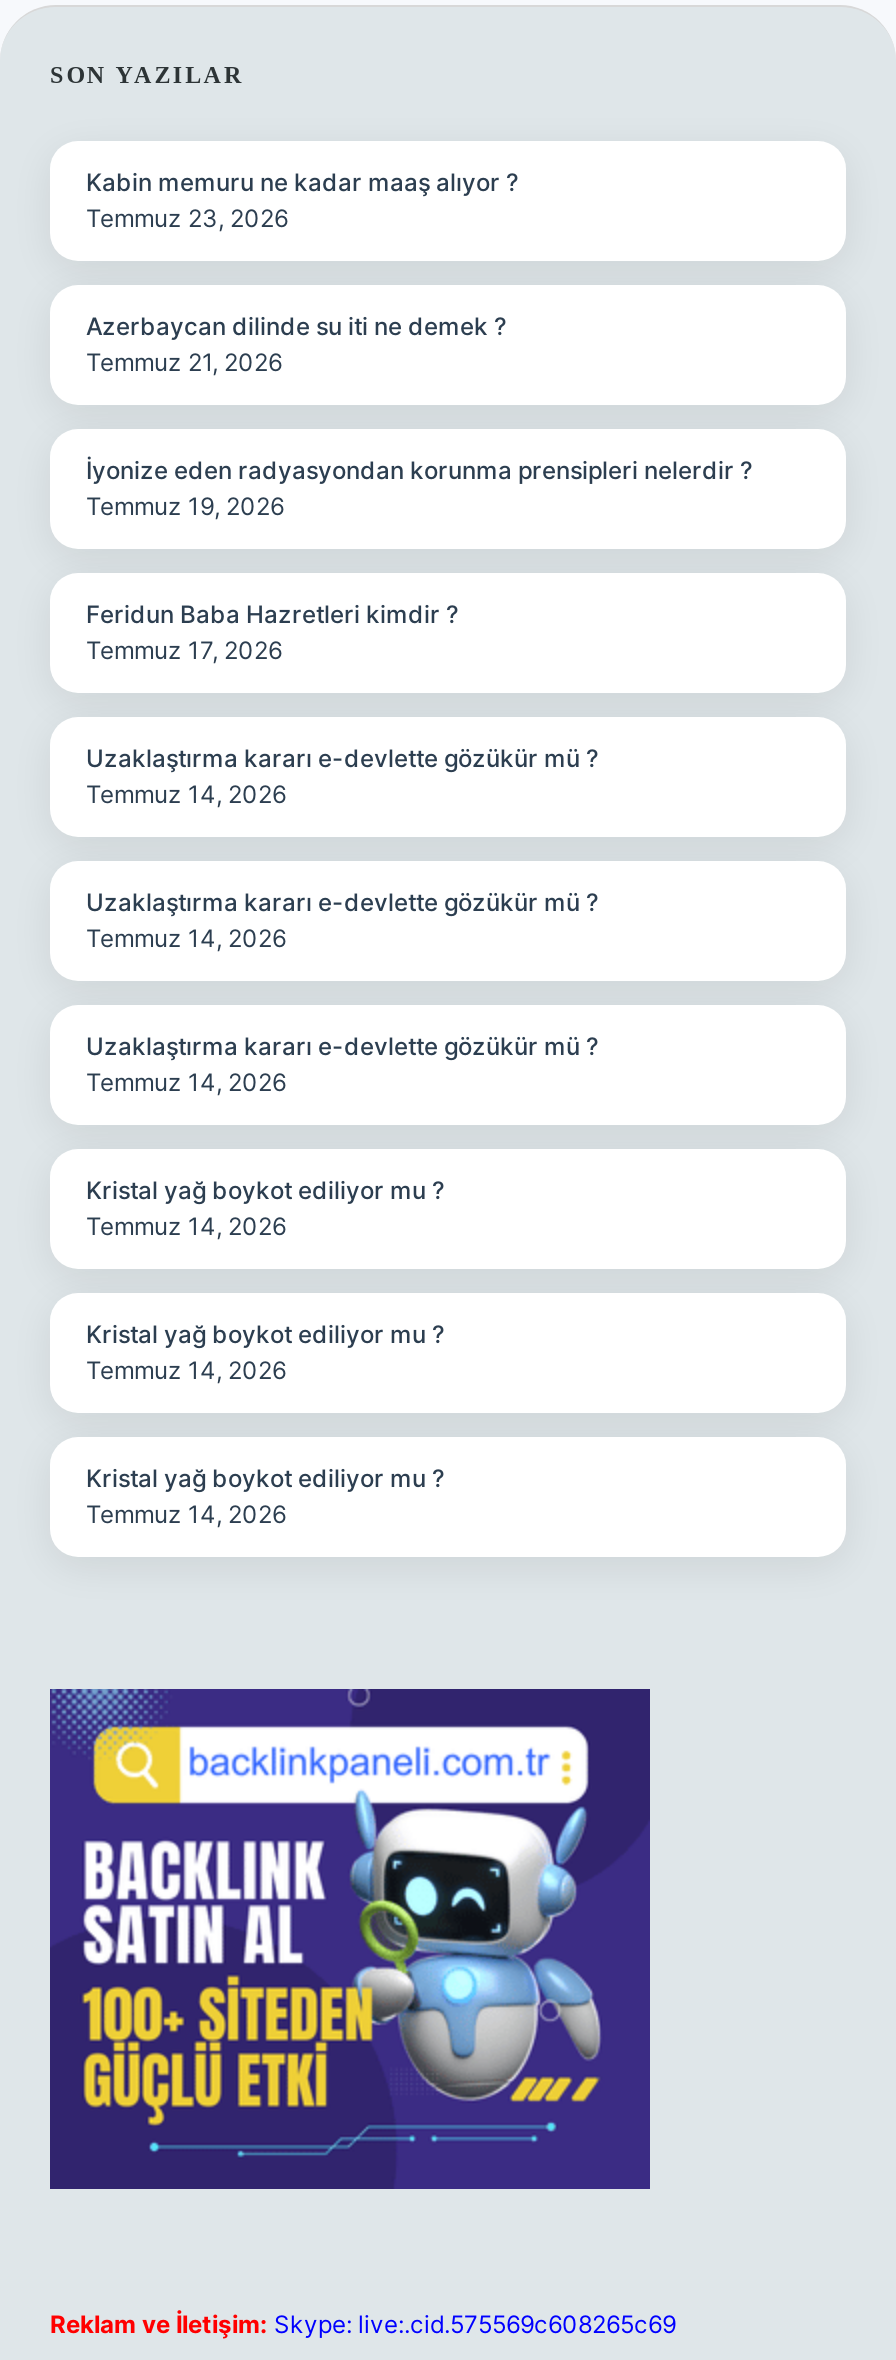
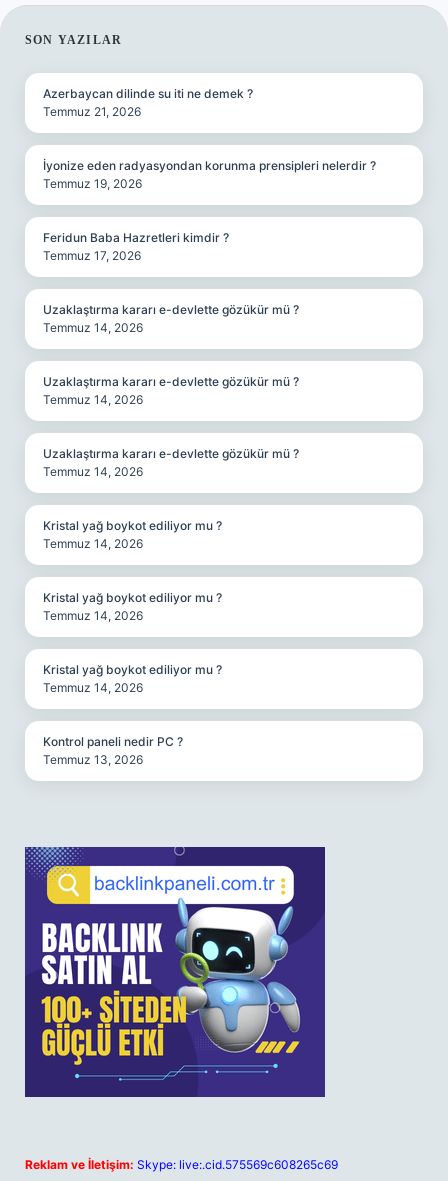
- Kabin memuru ne kadar maaş alıyor ?
- Temmuz 23, 2026

moved up: Azerbaycan dilinde su iti ne demek ? | Temmuz 21, 2026 | İyonize eden radyasyondan korunma prensipleri nelerdir ? | ... | Kristal yağ boykot ediliyor mu ? | Temmuz 14, 2026

+ Kontrol paneli nedir PC ?
+ Temmuz 13, 2026
